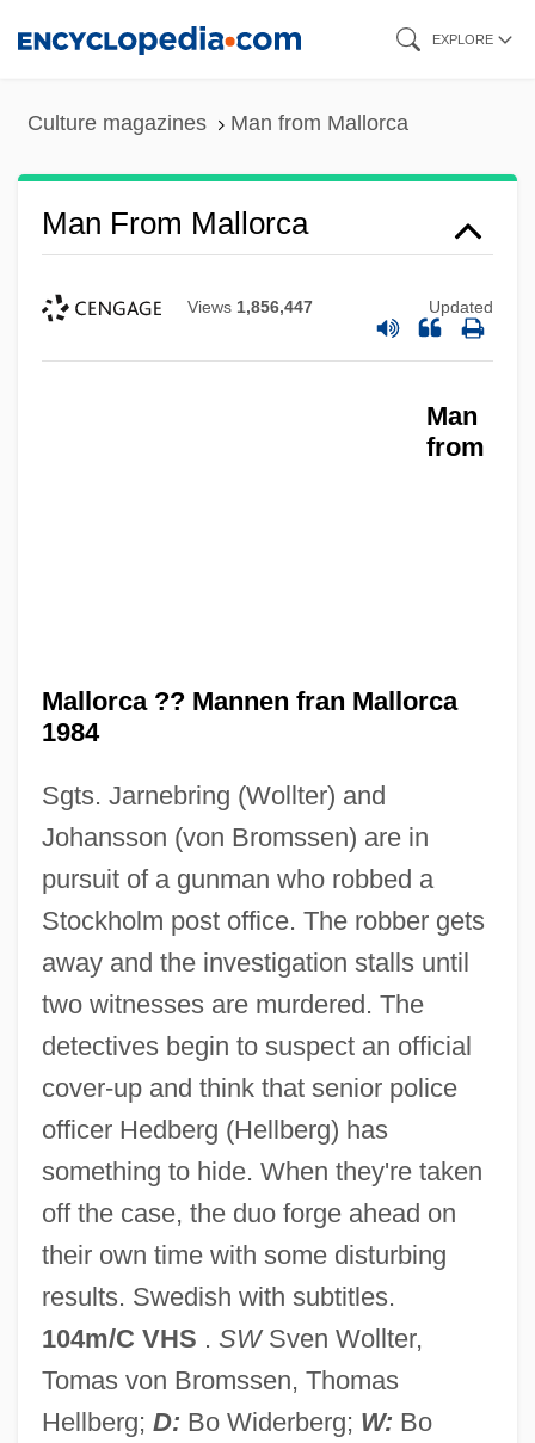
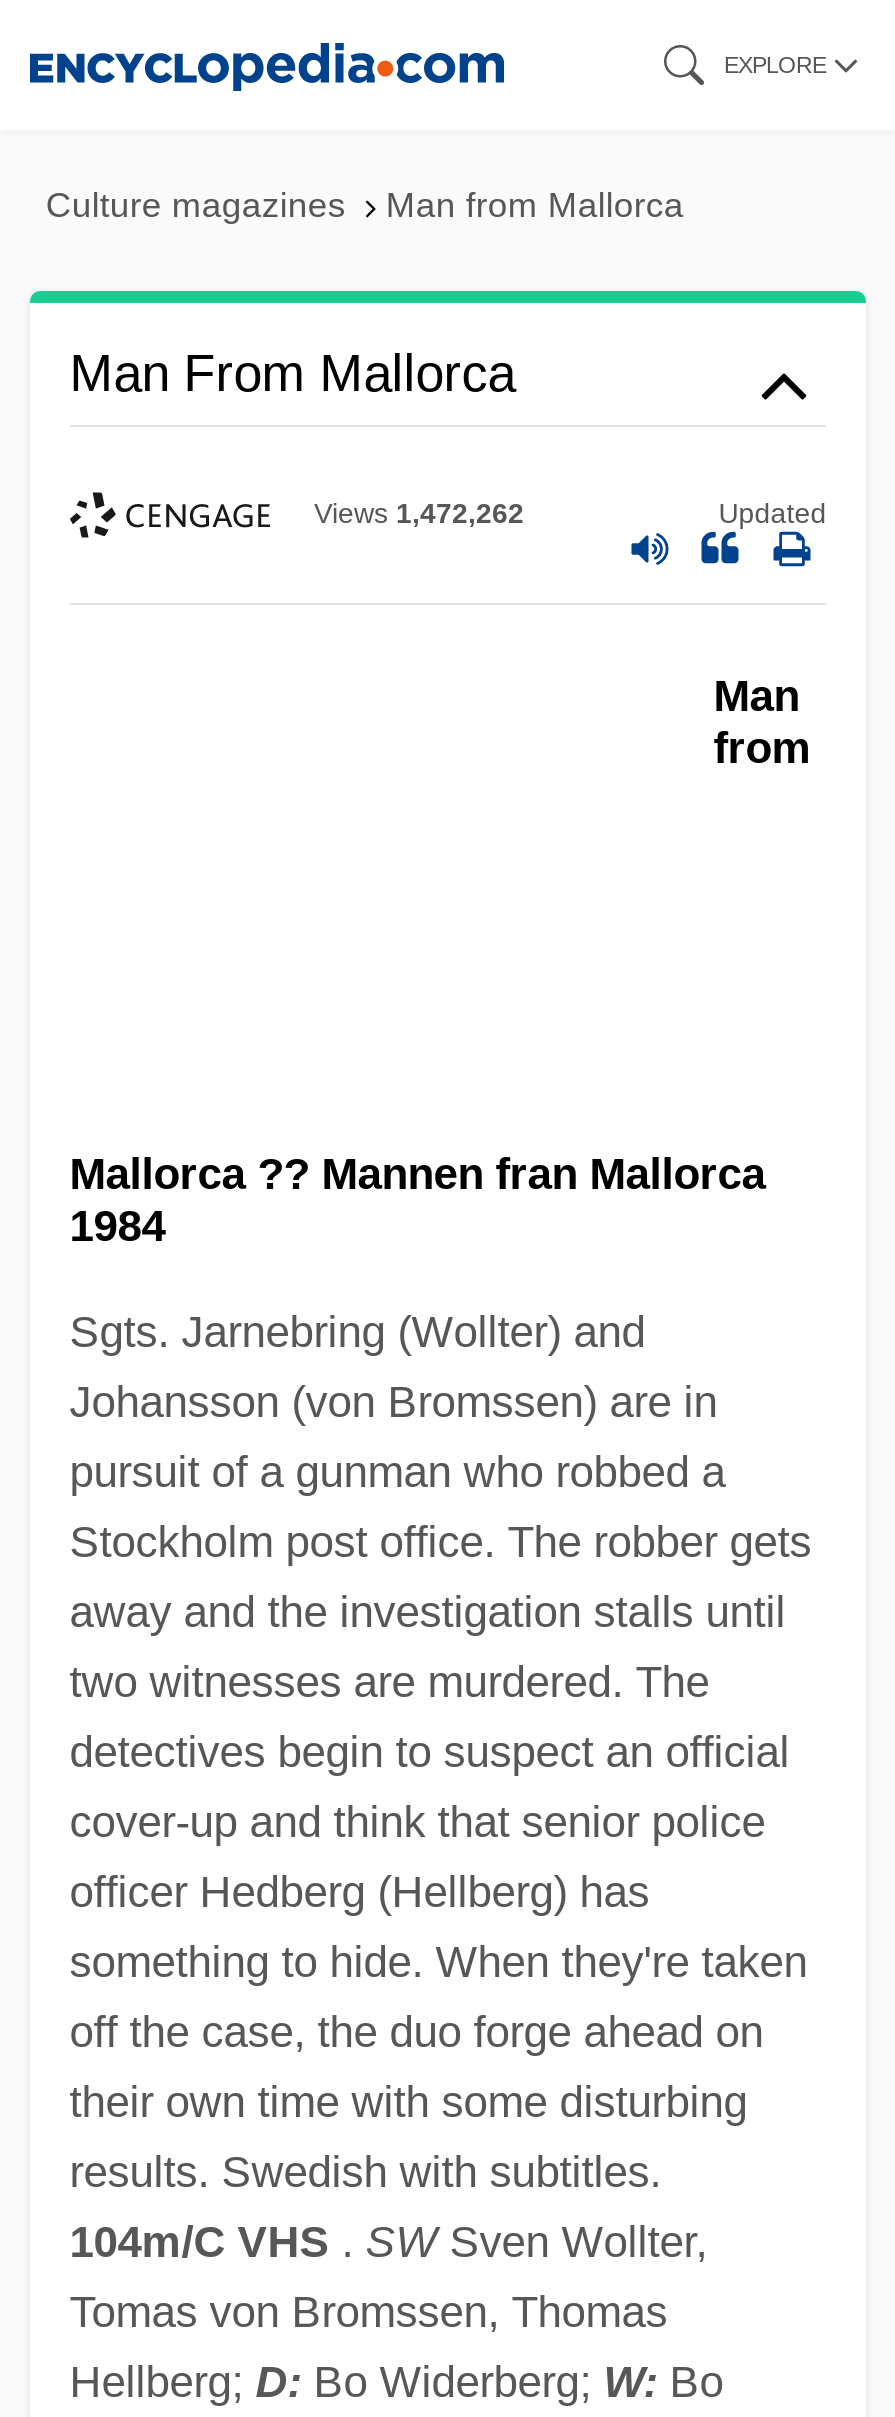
- Views 1,856,447
+ Views 1,472,262
